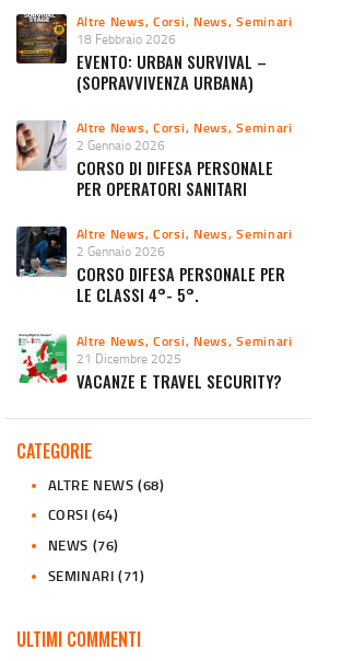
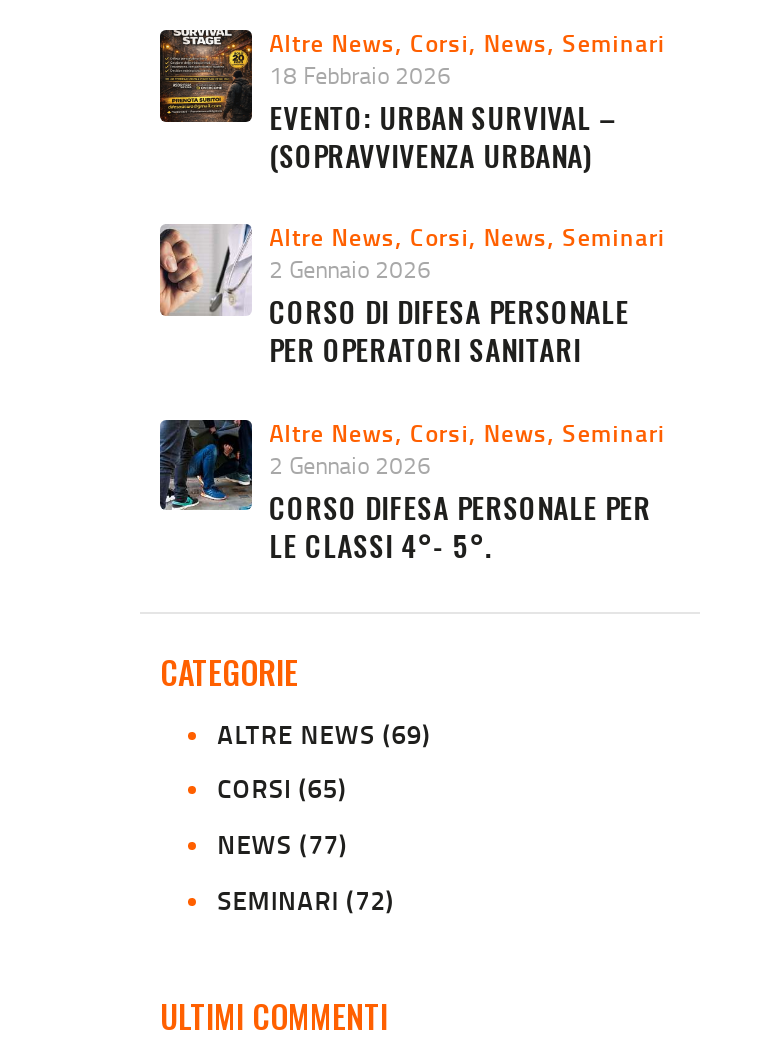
- [image]
- Altre News, Corsi, News, Seminari
- 21 Dicembre 2025
- VACANZE E TRAVEL SECURITY?

- ALTRE NEWS (68)
+ ALTRE NEWS (69)

- CORSI (64)
+ CORSI (65)

- NEWS (76)
+ NEWS (77)

- SEMINARI (71)
+ SEMINARI (72)
